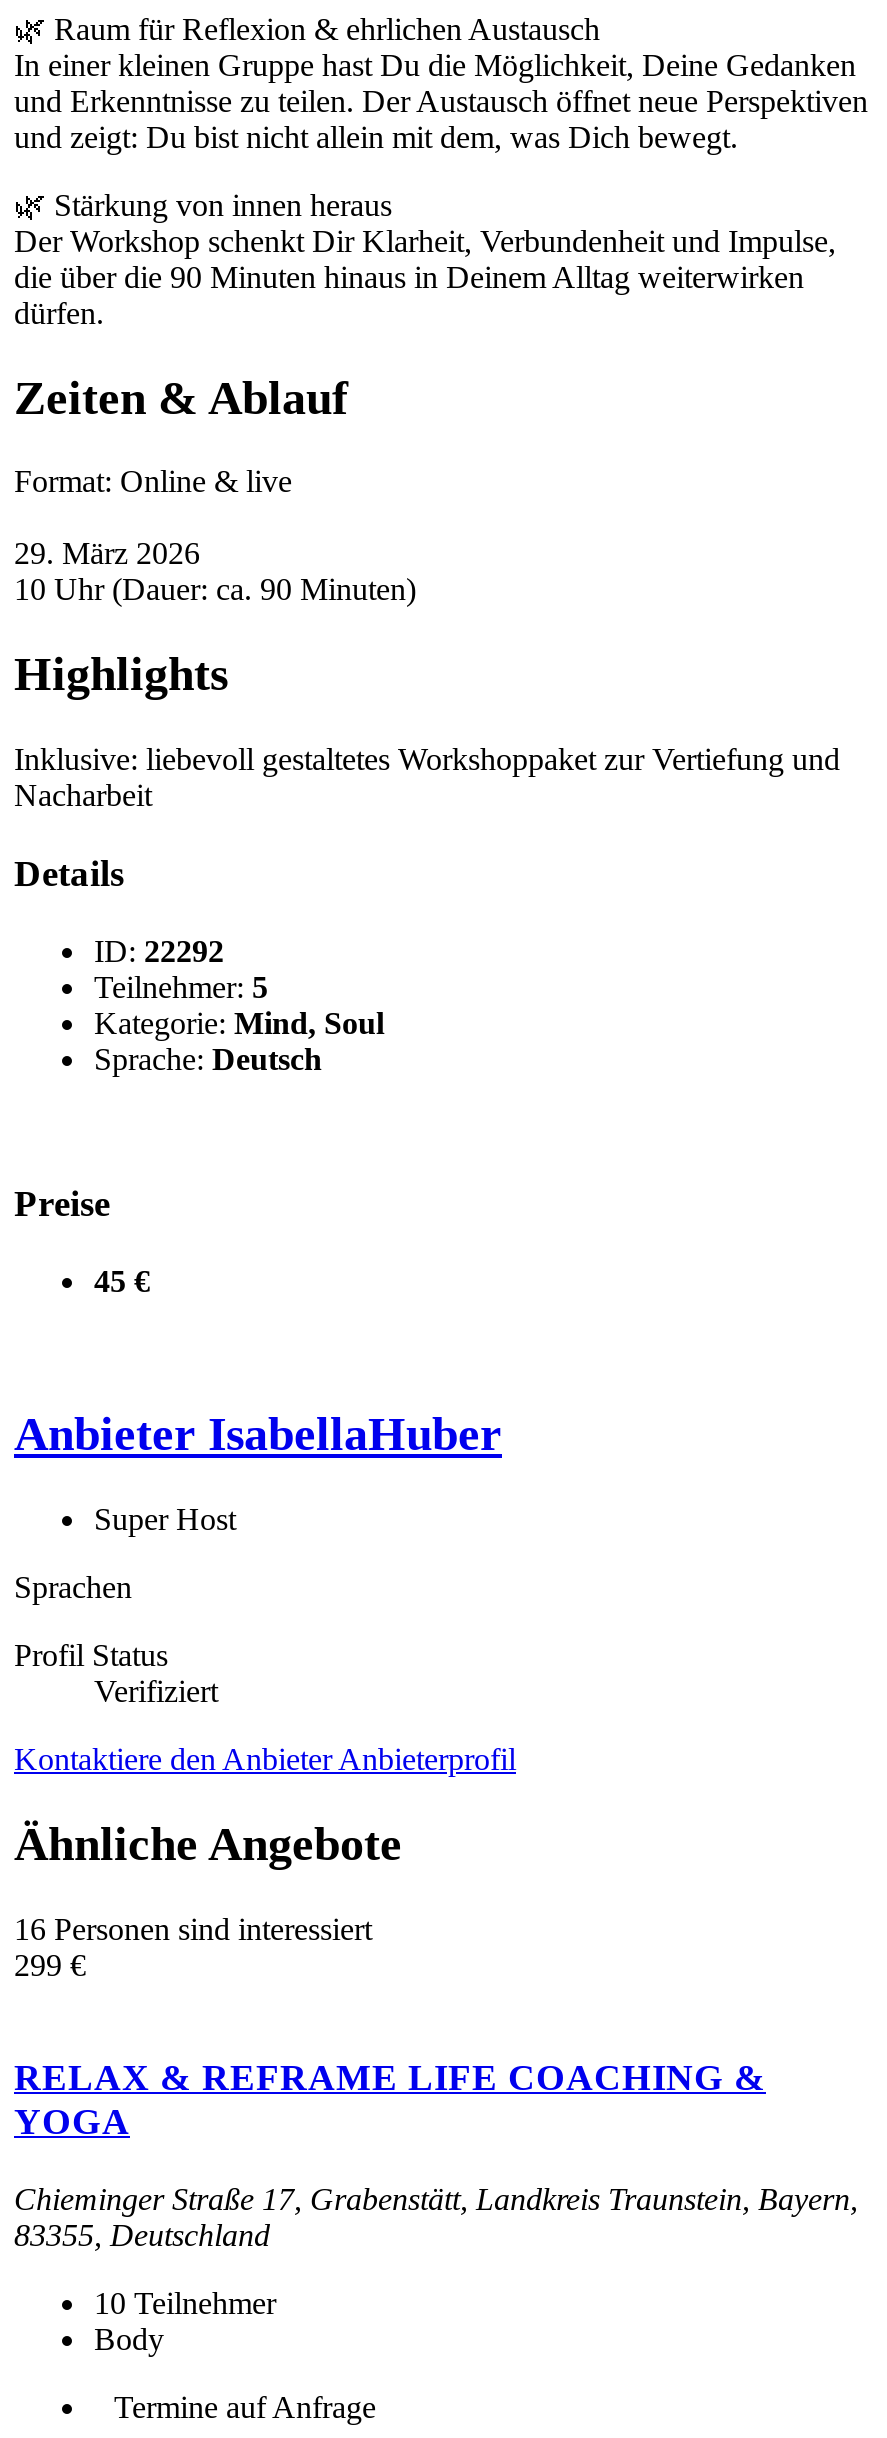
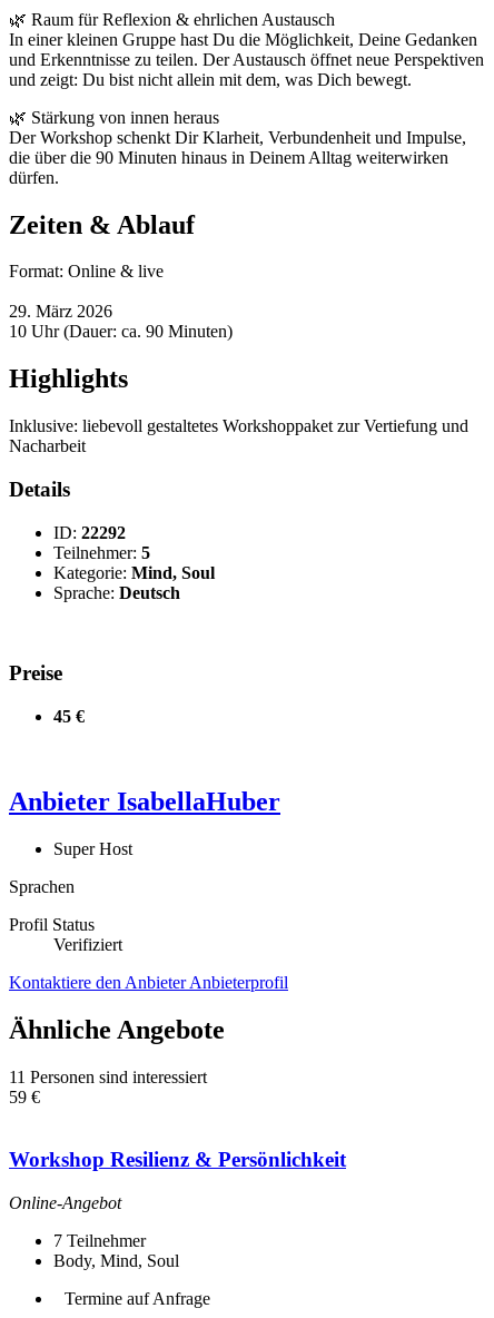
- 16 Personen sind interessiert
- 299 €
+ 11 Personen sind interessiert
+ 59 €

- RELAX & REFRAME LIFE COACHING &
- YOGA
+ Workshop Resilienz & Persönlichkeit

- Chieminger Straße 17, Grabenstätt, Landkreis Traunstein, Bayern,
- 83355, Deutschland
+ Online-Angebot

- 10 Teilnehmer
- Body
+ 7 Teilnehmer
+ Body, Mind, Soul
